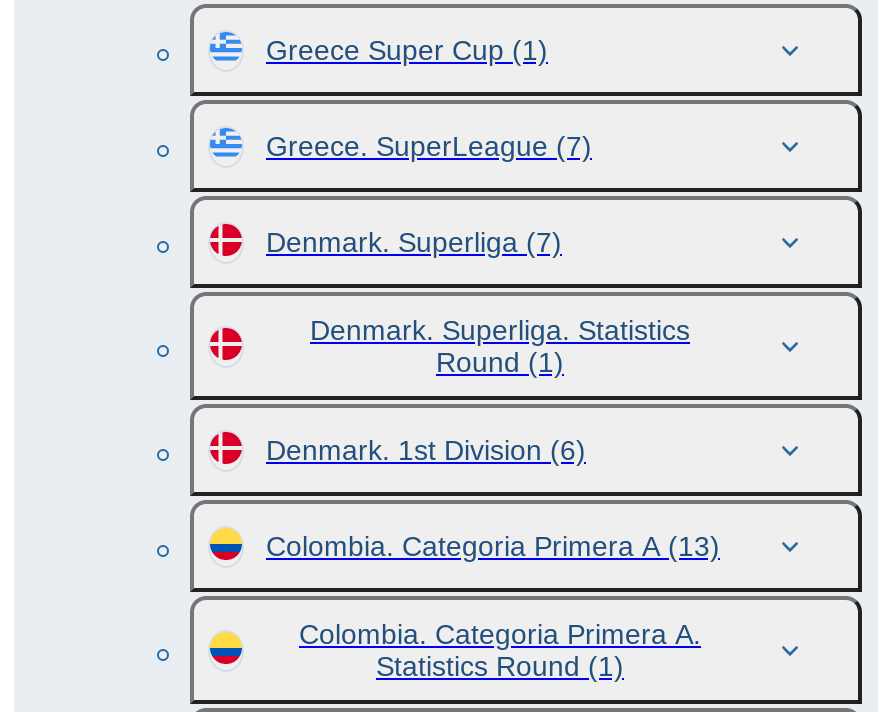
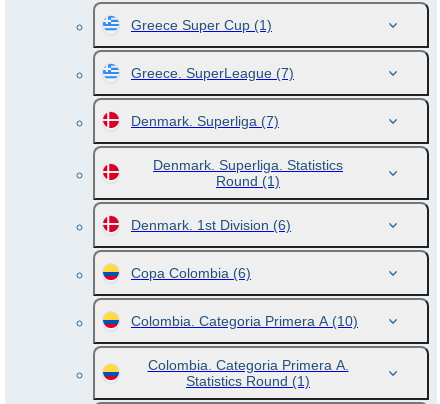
- Colombia. Categoria Primera A (13)
+ Copa Colombia (6)
+ Colombia. Categoria Primera A (10)
